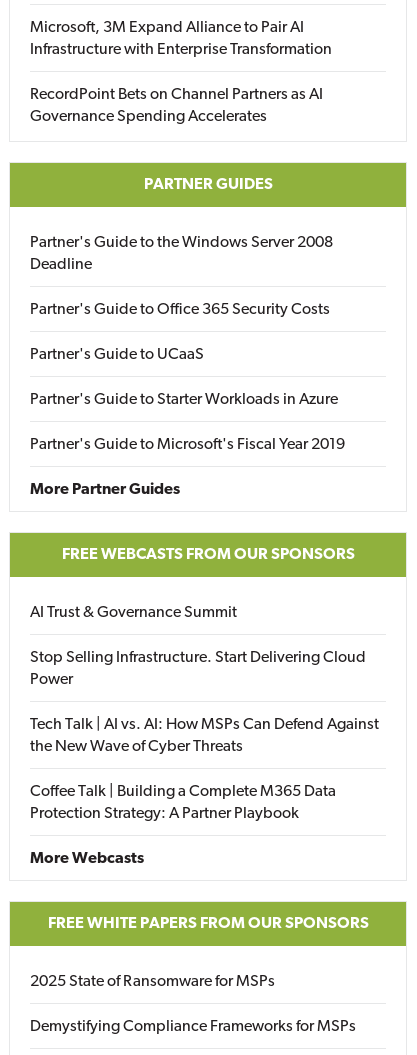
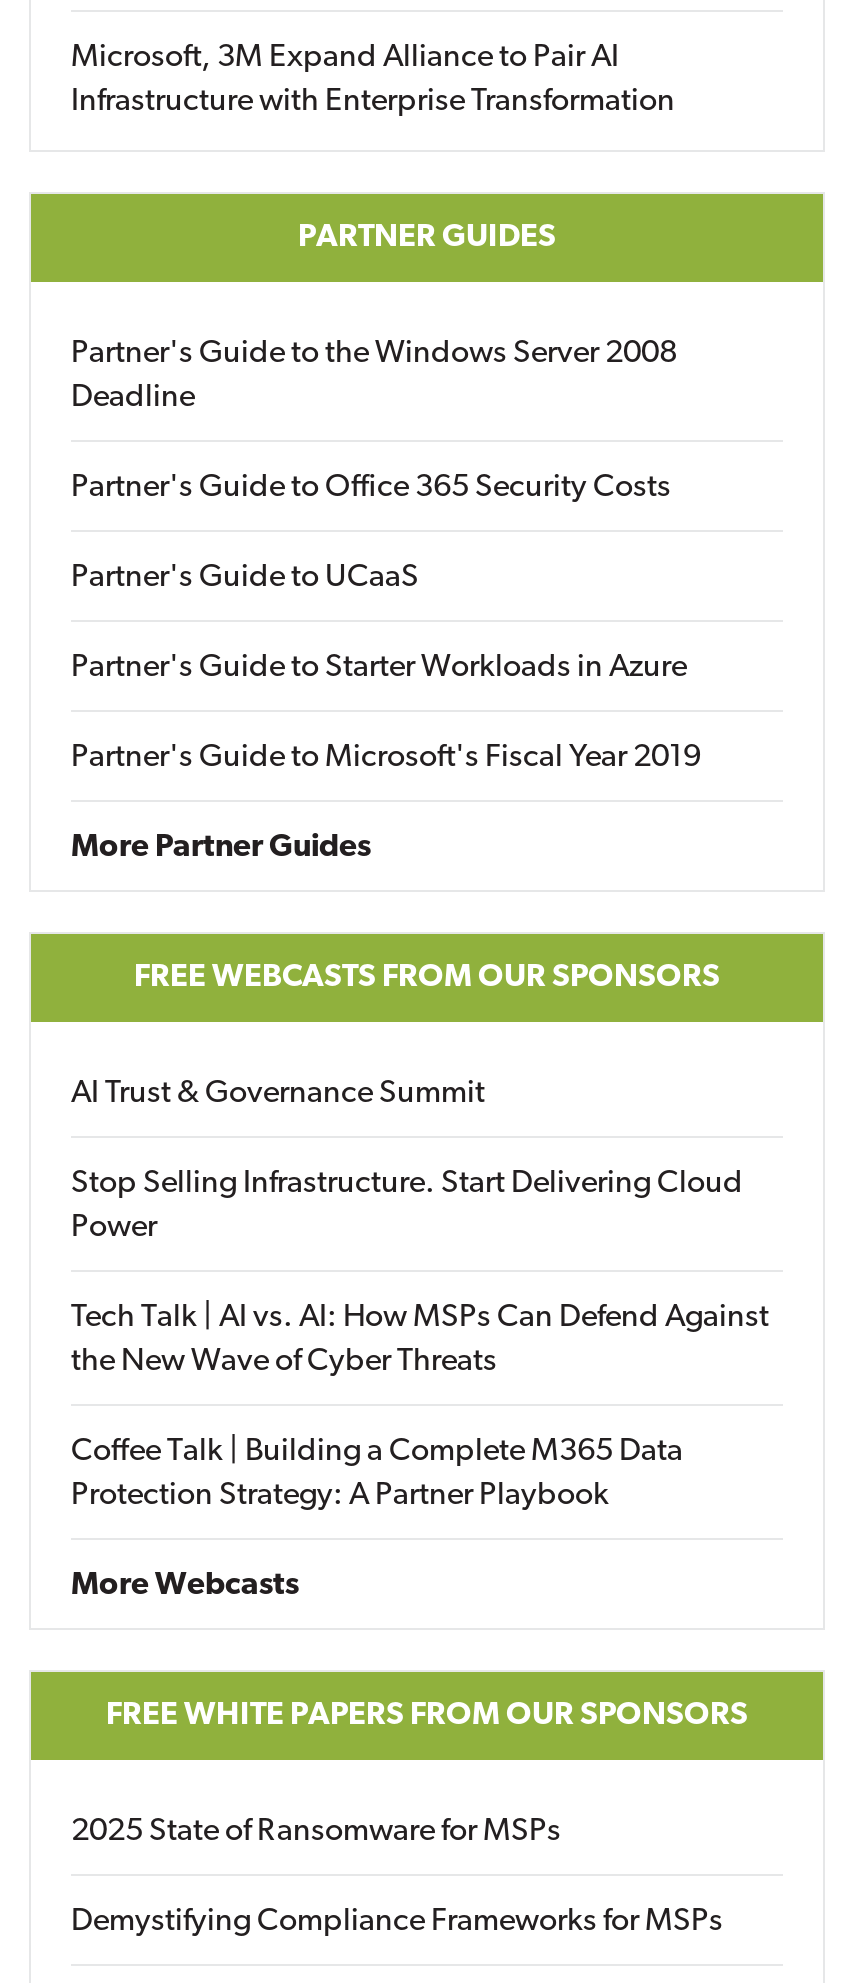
- RecordPoint Bets on Channel Partners as AI
- Governance Spending Accelerates
